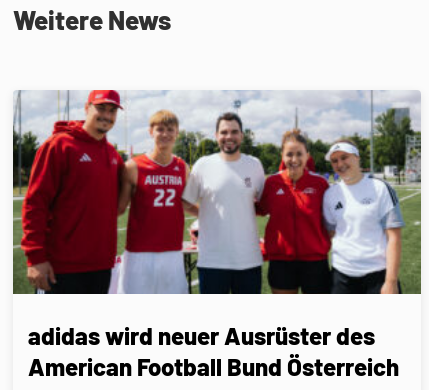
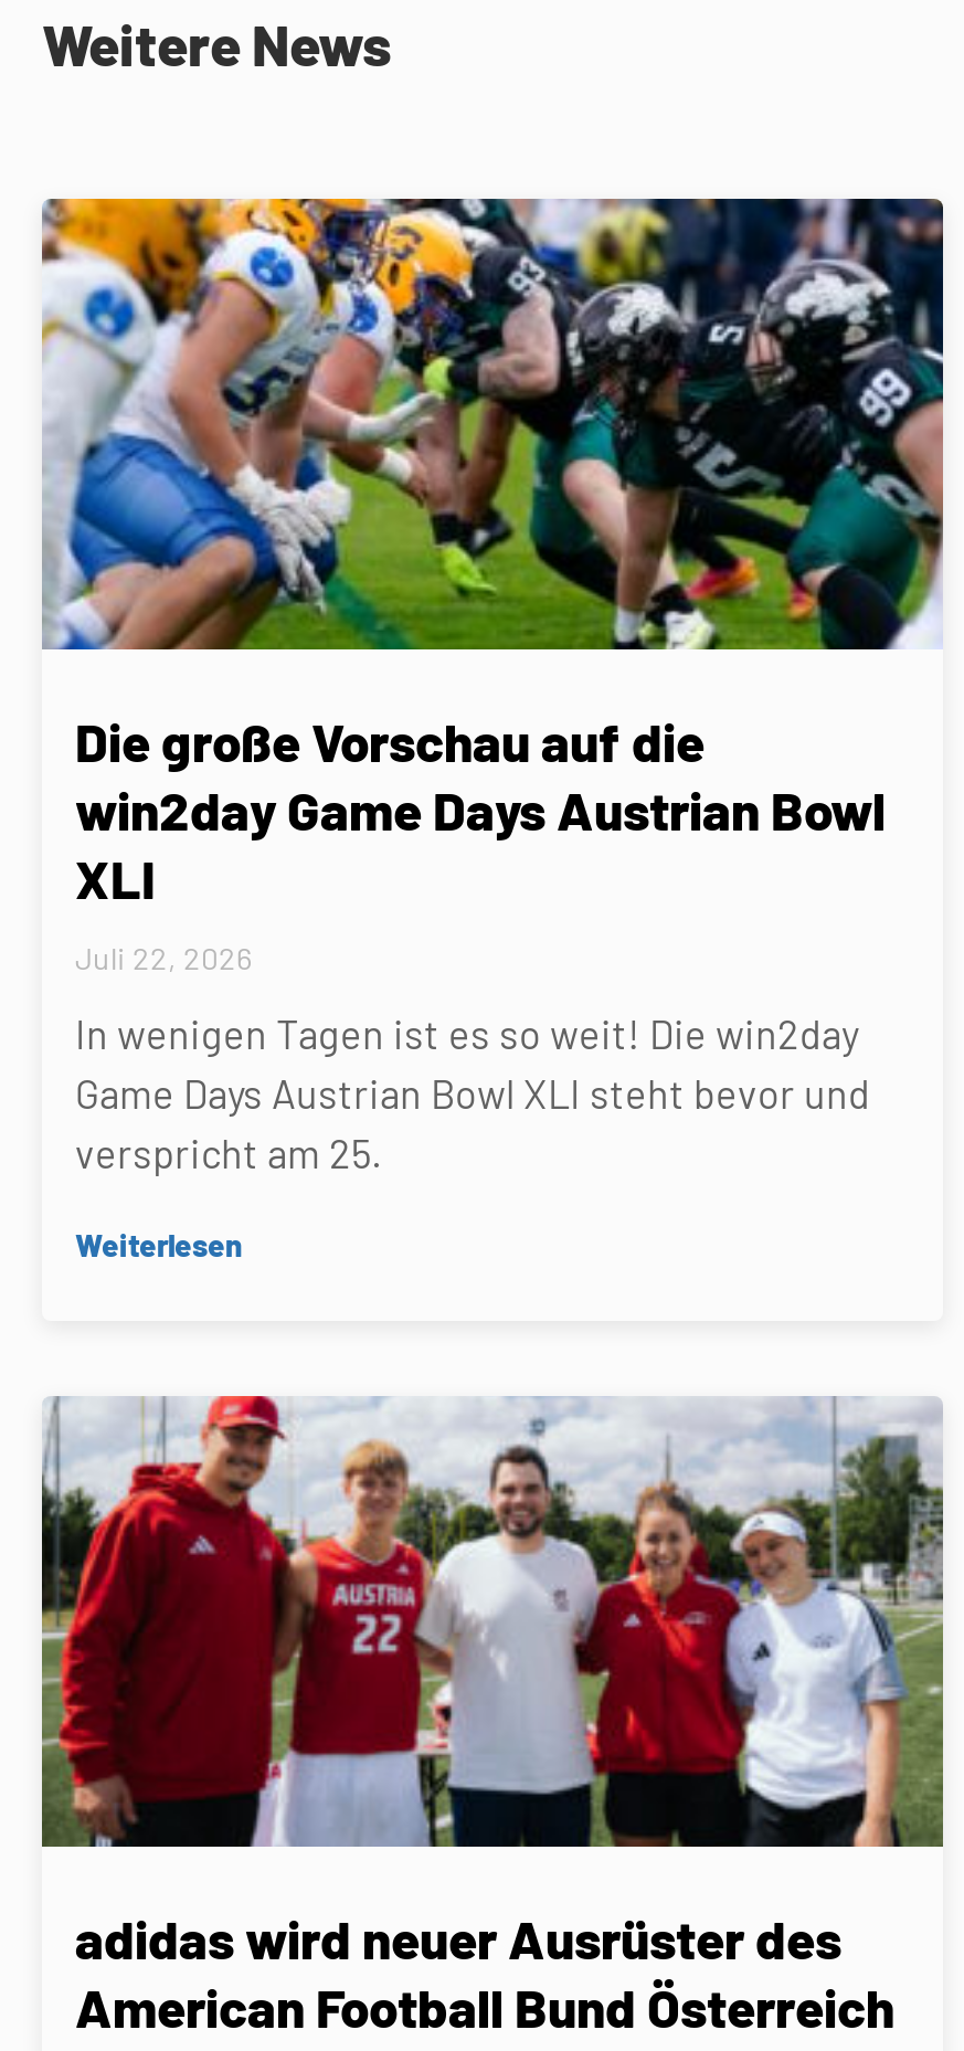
+ [image]
+ Die große Vorschau auf die
+ win2day Game Days Austrian Bowl
+ XLI
+ Juli 22, 2026
+ In wenigen Tagen ist es so weit! Die win2day
+ Game Days Austrian Bowl XLI steht bevor und
+ verspricht am 25.
+ Weiterlesen
